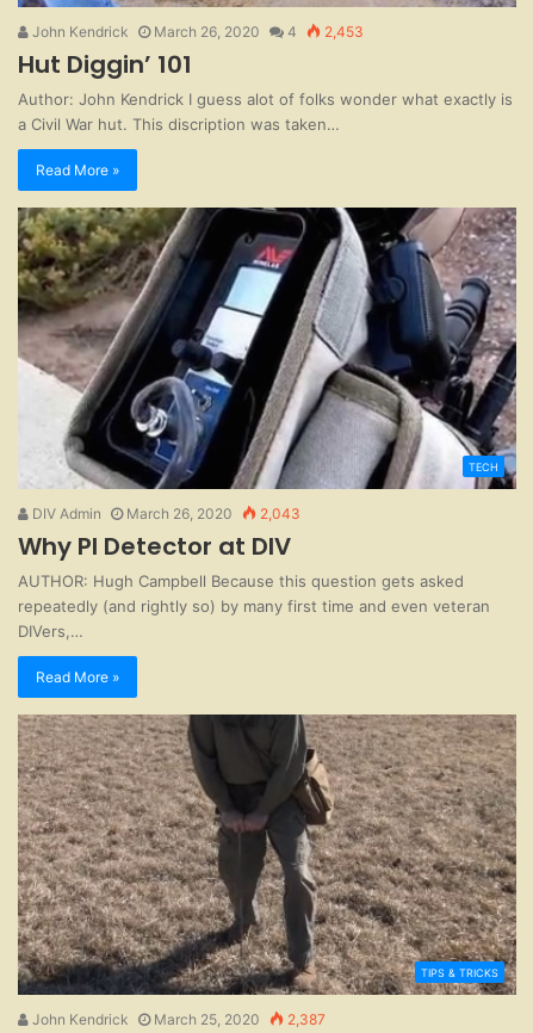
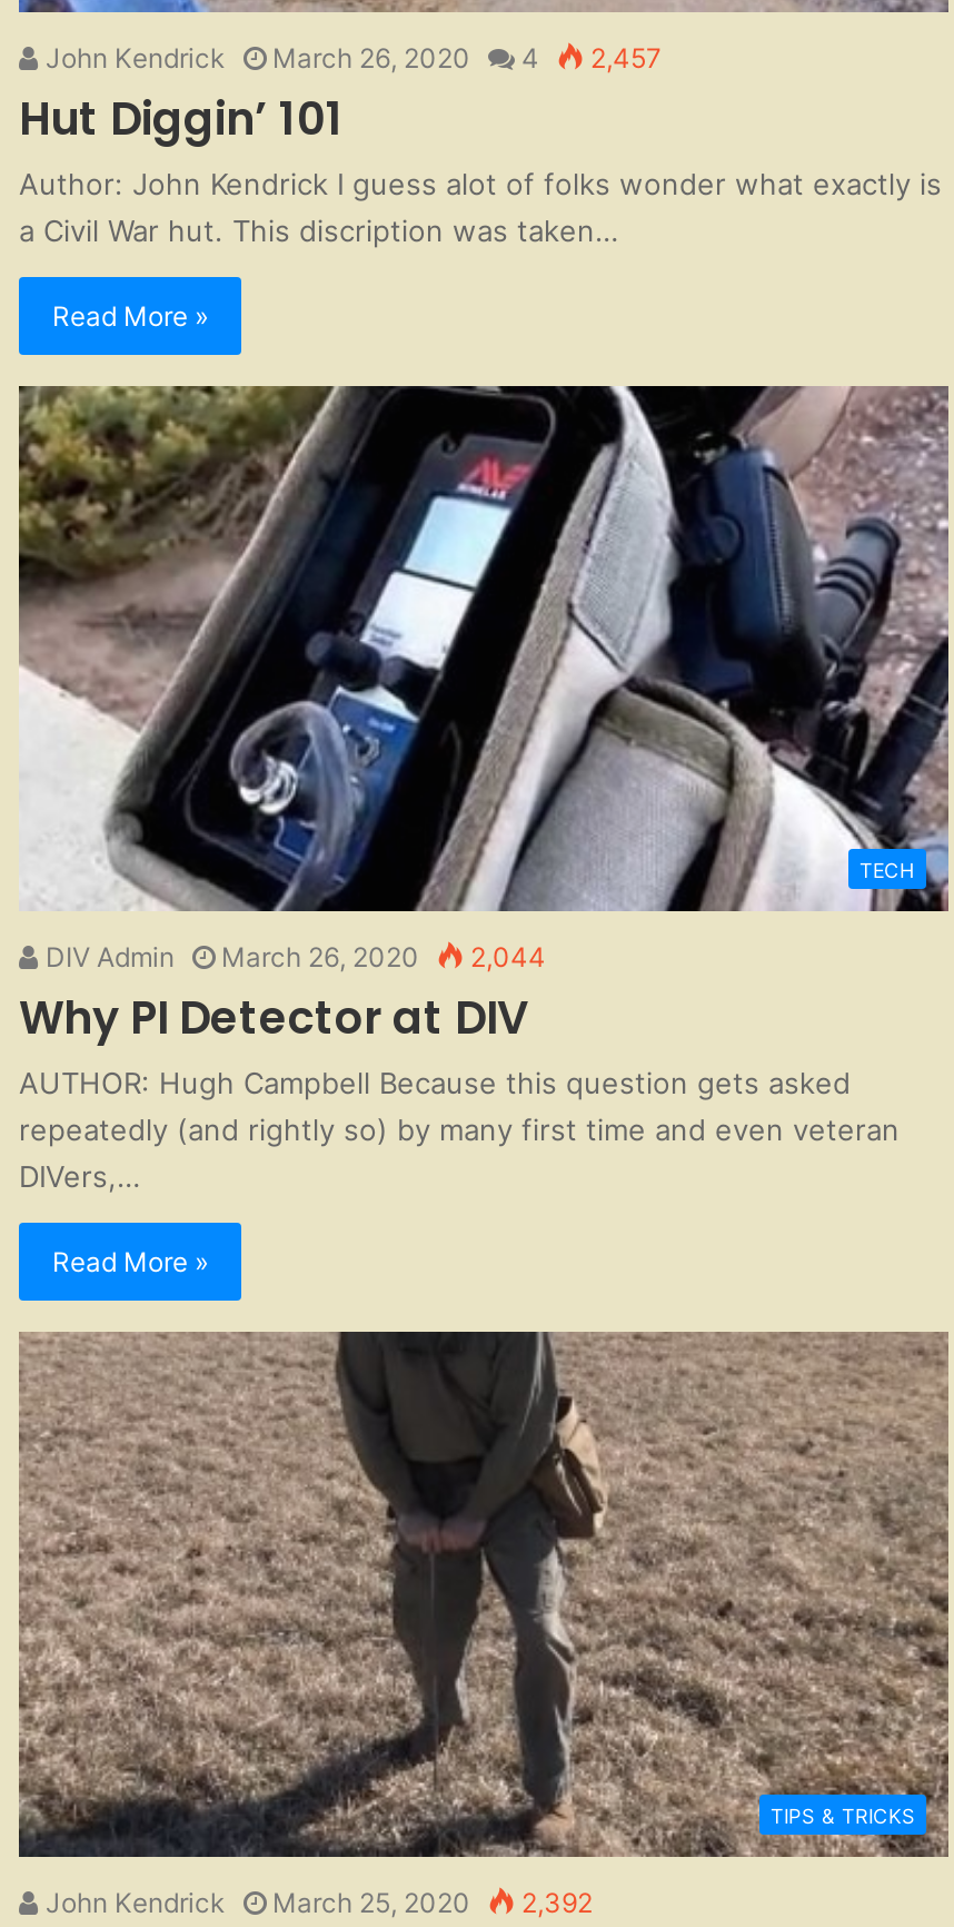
- John Kendrick March 26, 2020 4 2,453
+ John Kendrick March 26, 2020 4 2,457

- DIV Admin March 26, 2020 2,043
+ DIV Admin March 26, 2020 2,044

- John Kendrick March 25, 2020 2,387
+ John Kendrick March 25, 2020 2,392
